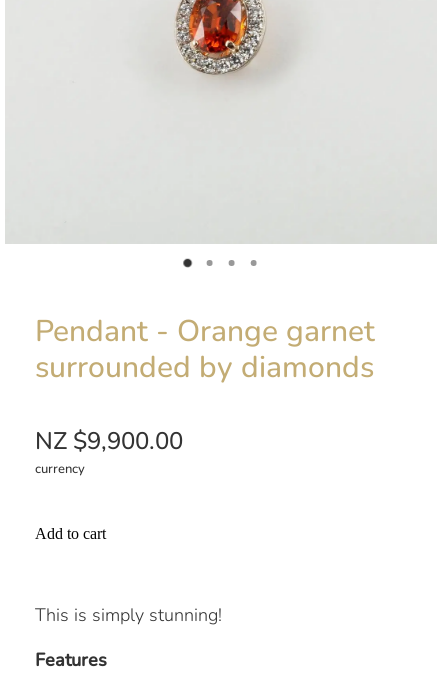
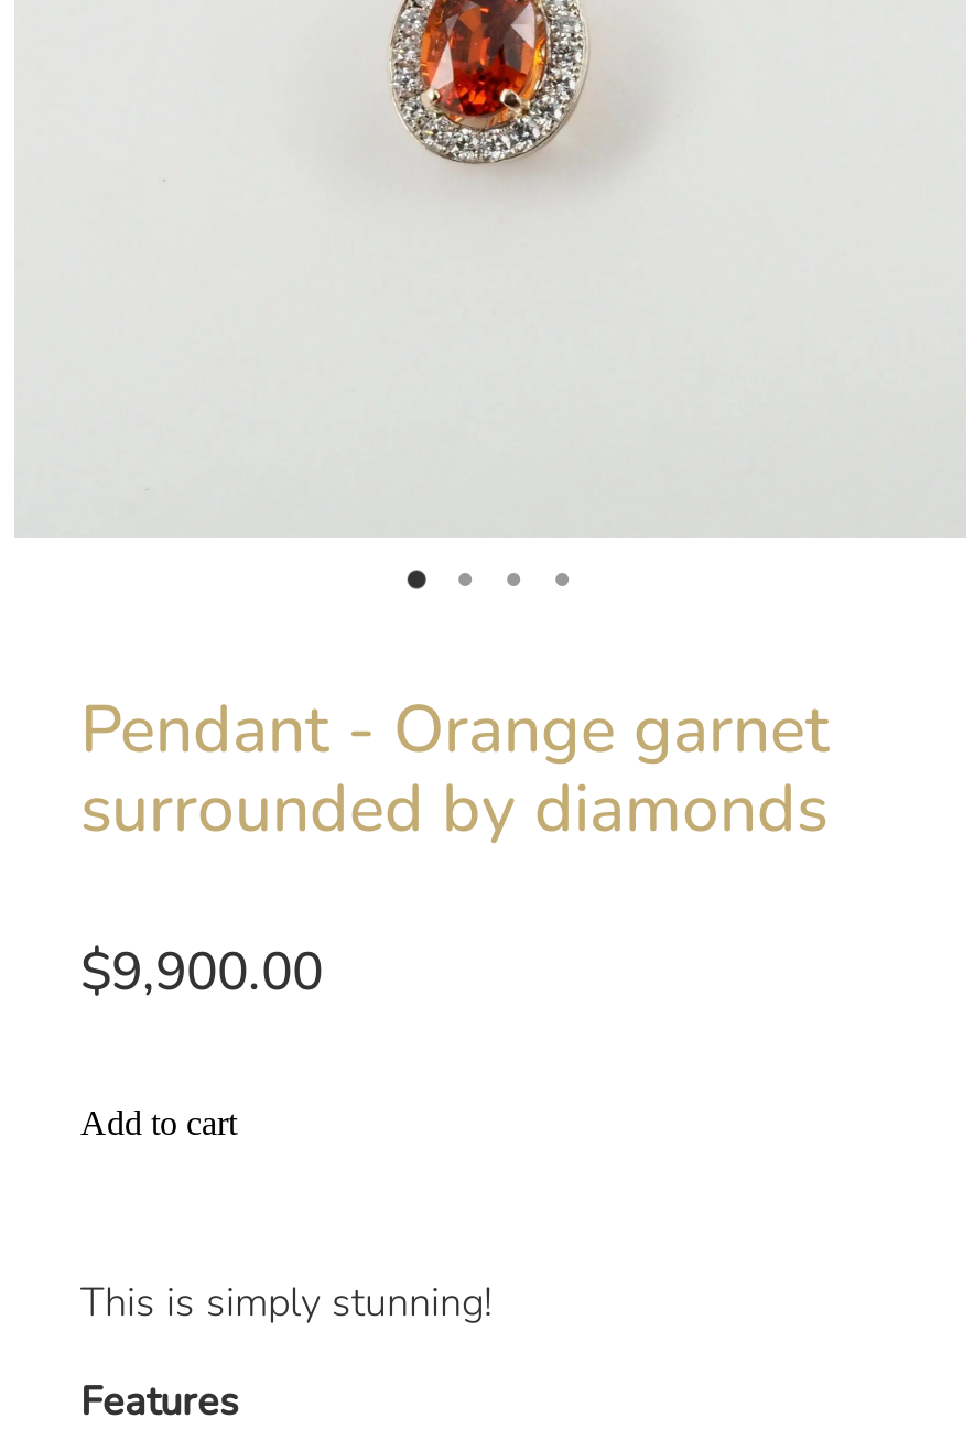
- NZ $9,900.00
- currency
+ $9,900.00
